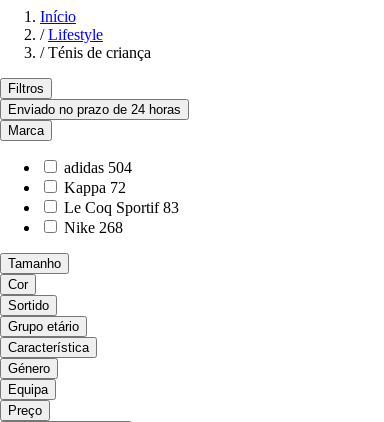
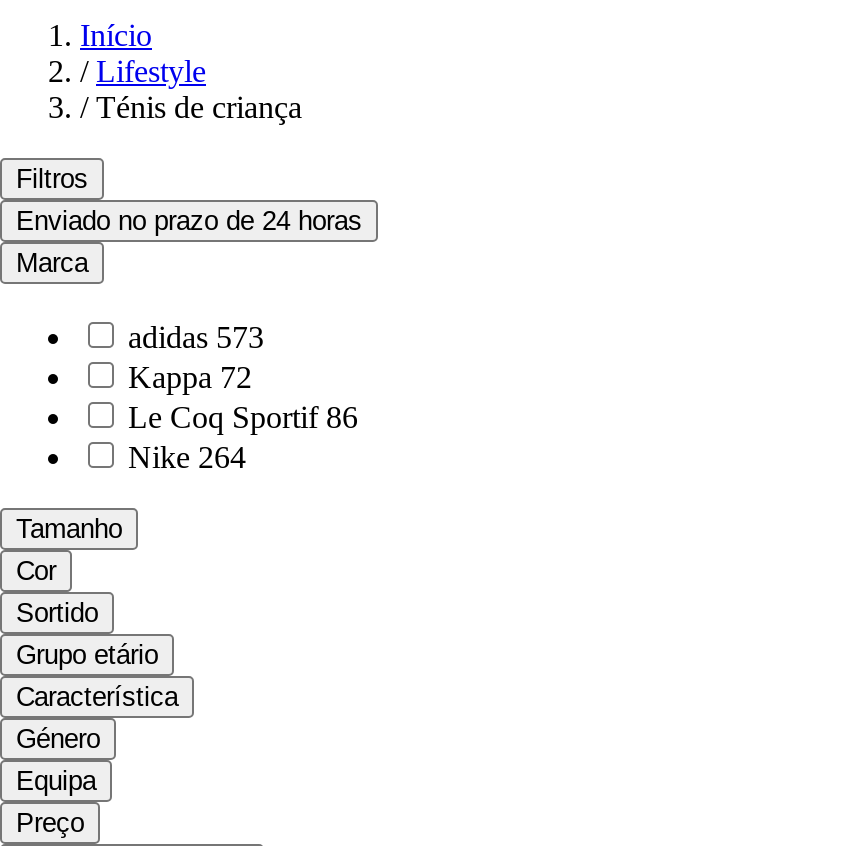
- adidas 504
+ adidas 573

- Le Coq Sportif 83
+ Le Coq Sportif 86

- Nike 268
+ Nike 264
